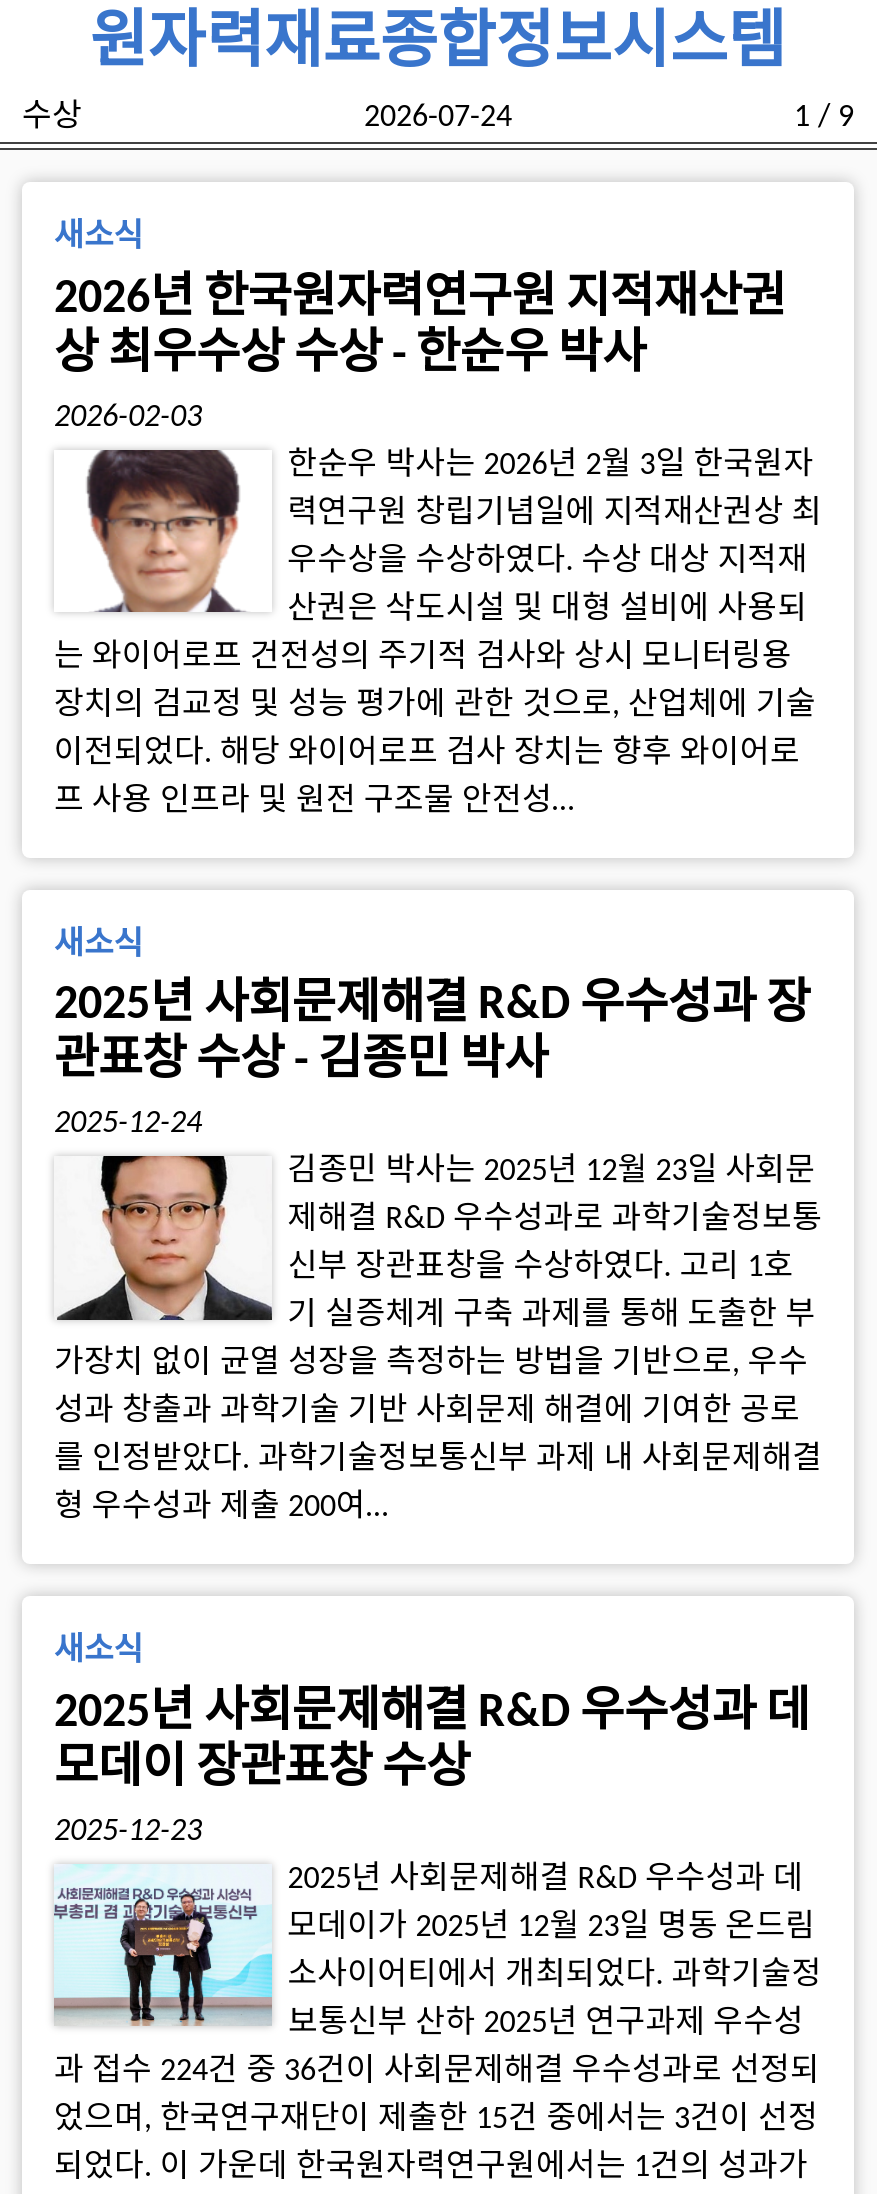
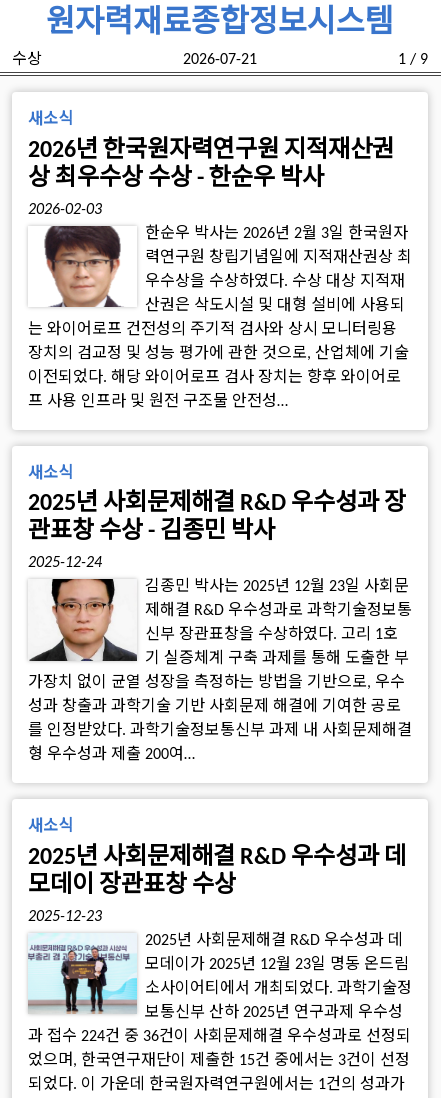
- 2026-07-24
+ 2026-07-21
